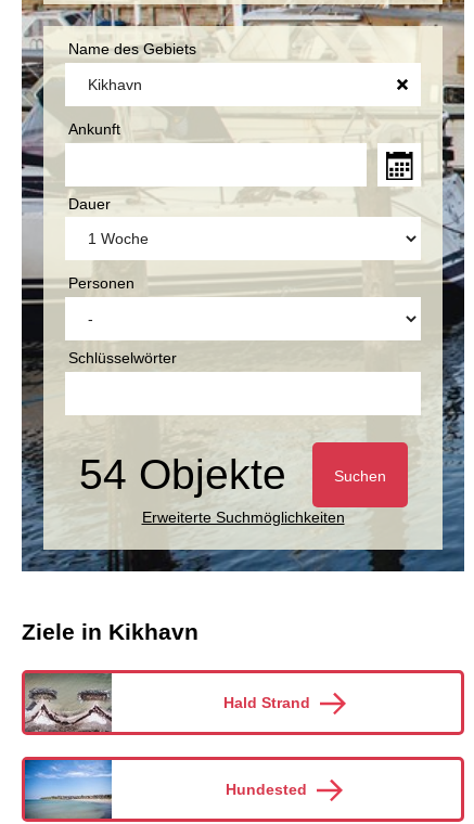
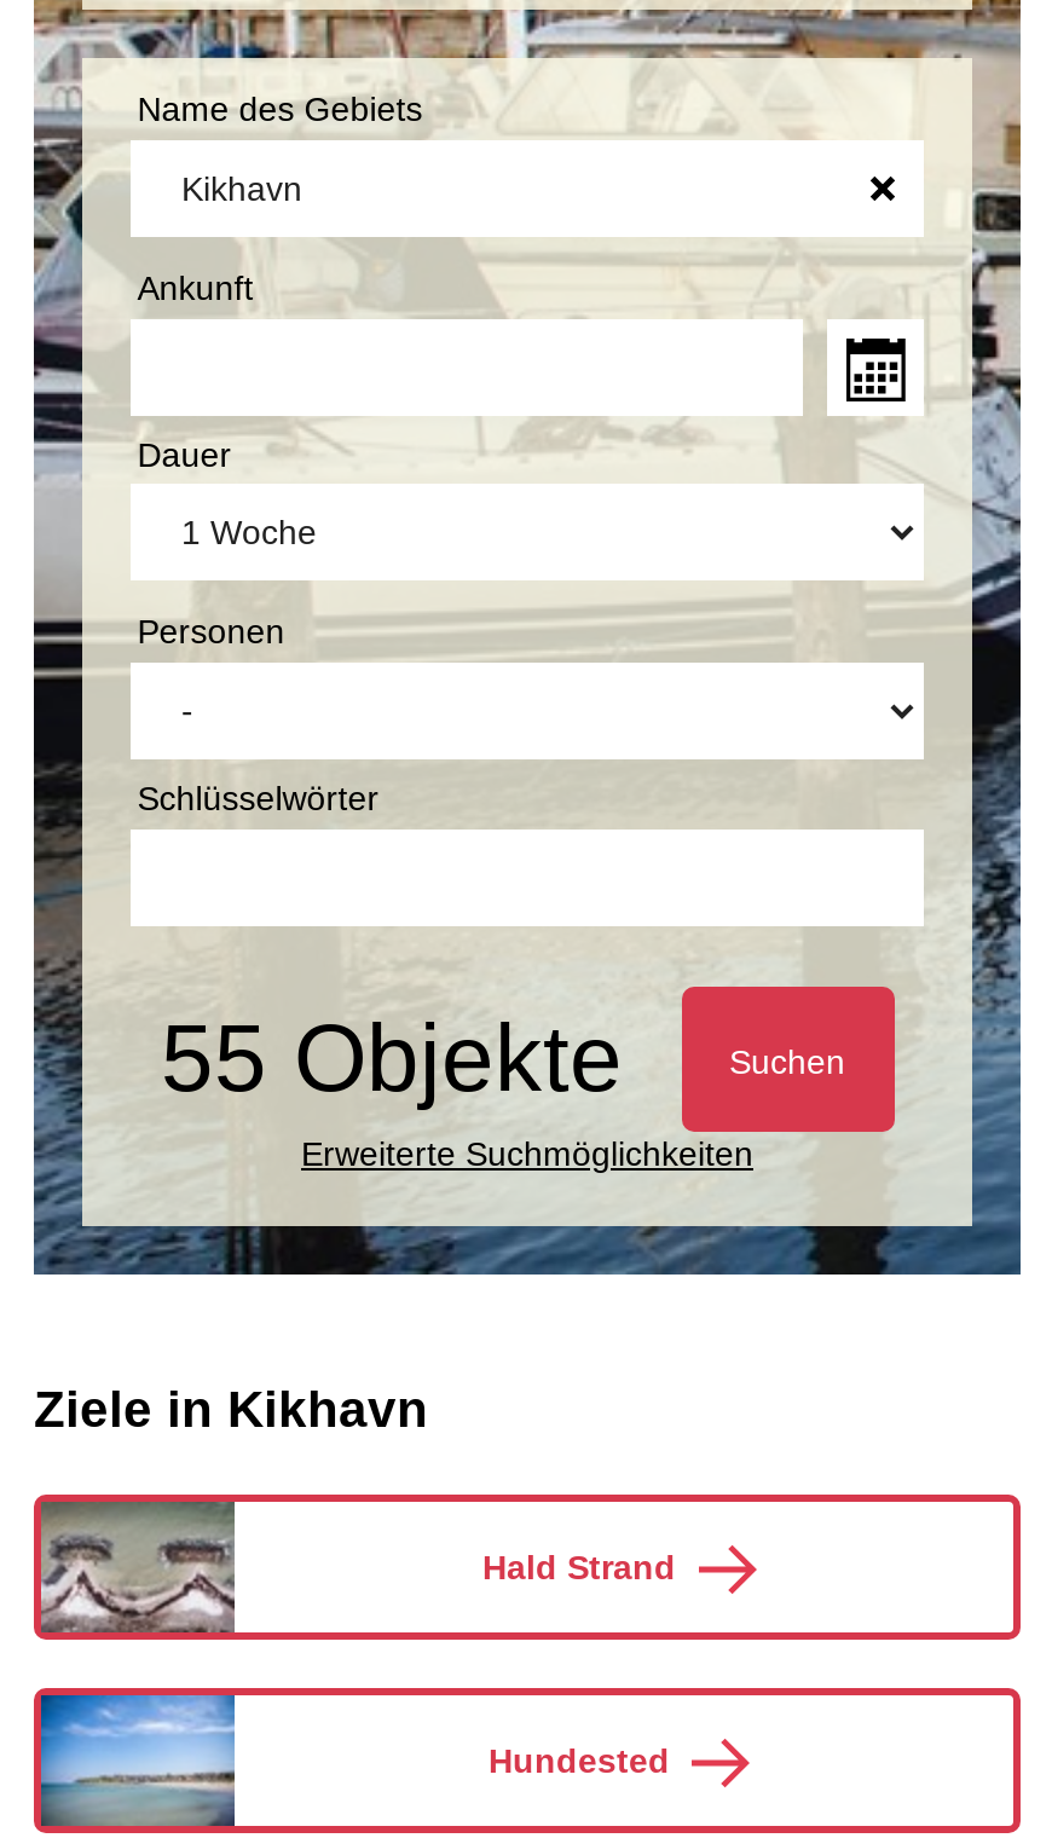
- 54 Objekte
+ 55 Objekte
